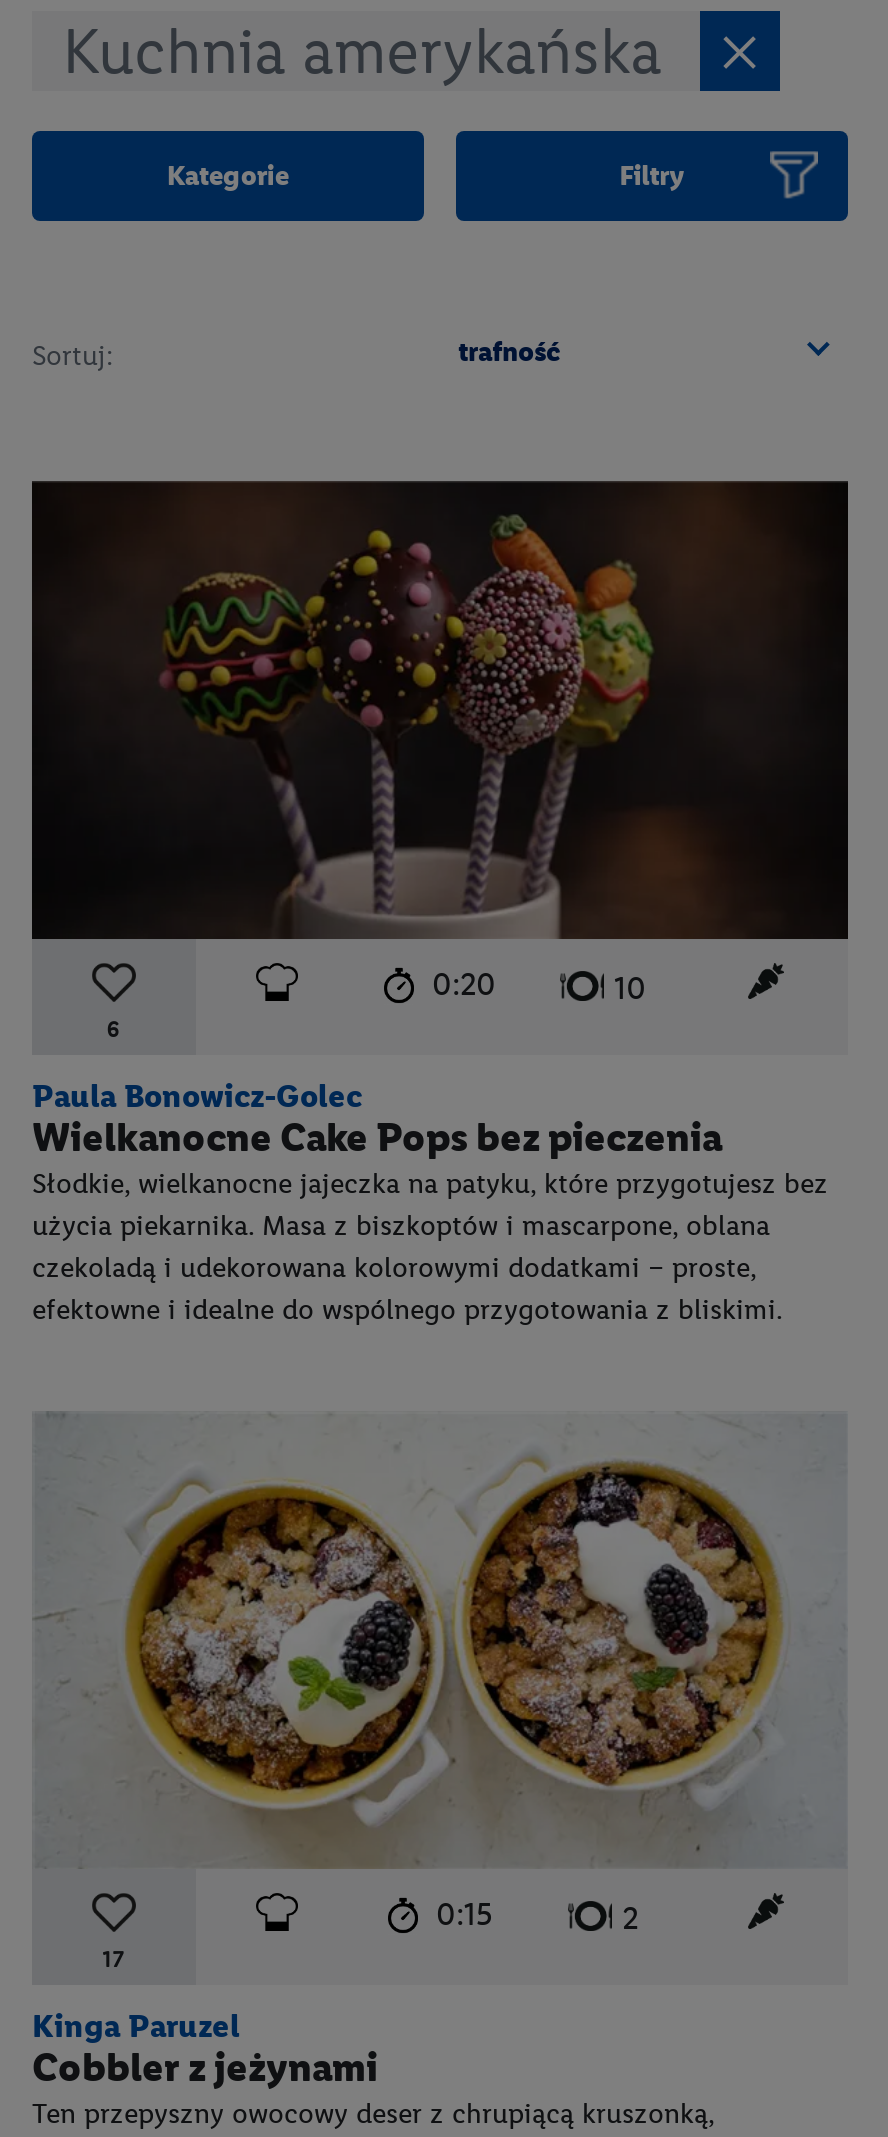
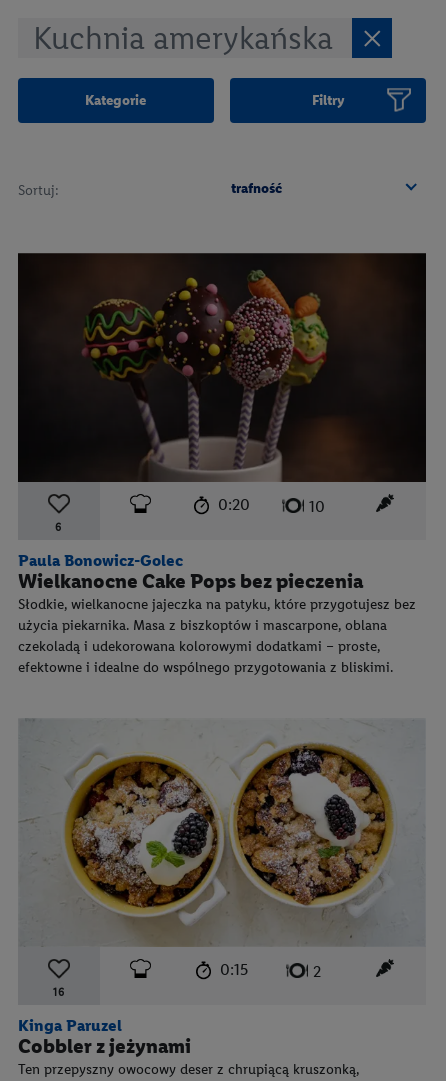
- 17
+ 16
